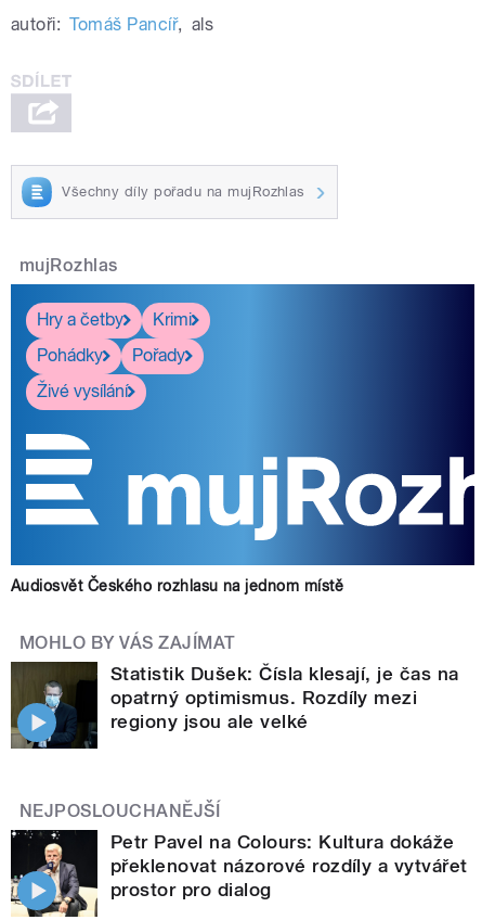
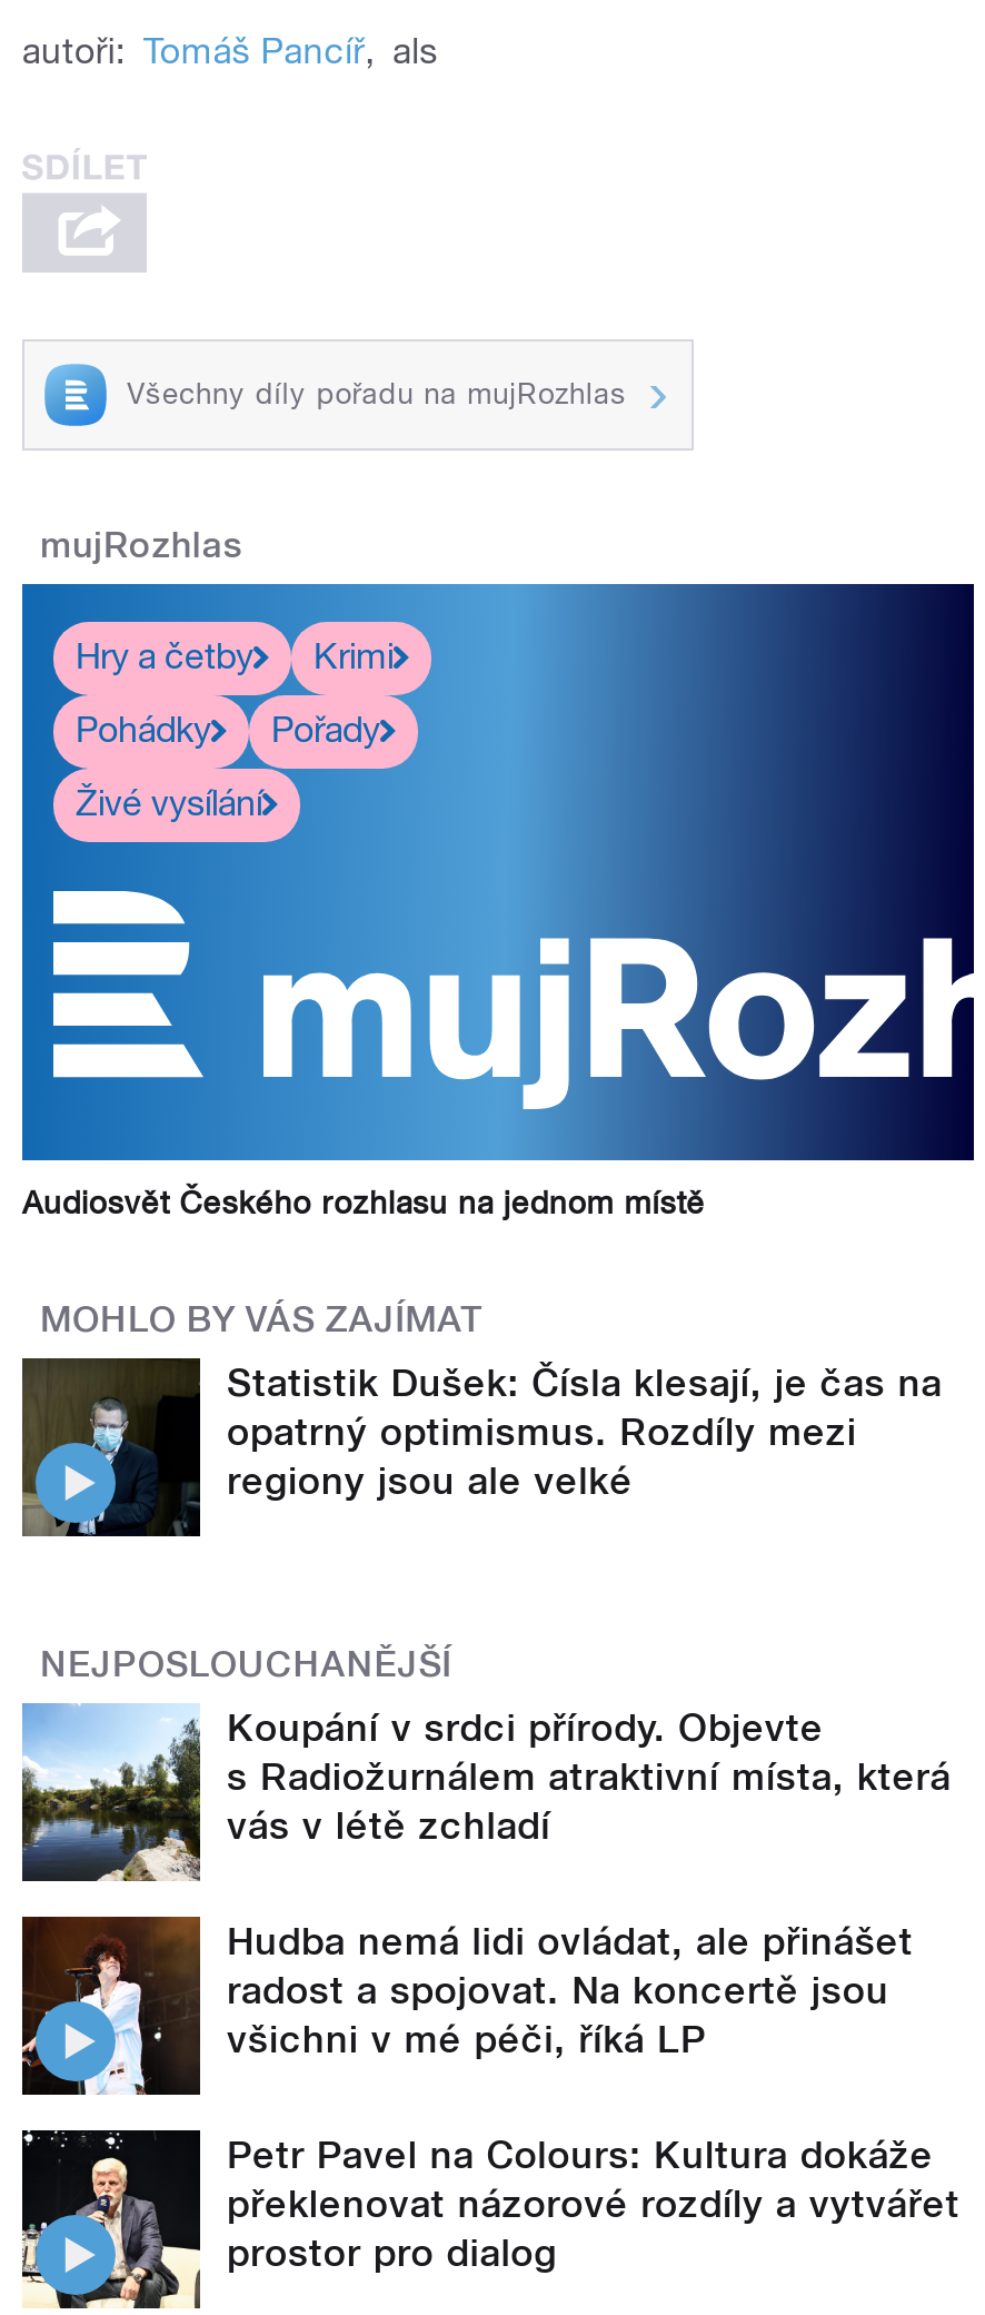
+ [image]
+ Koupání v srdci přírody. Objevte
+ s Radiožurnálem atraktivní místa, která
+ vás v létě zchladí
+ Hudba nemá lidi ovládat, ale přinášet
+ radost a spojovat. Na koncertě jsou
+ všichni v mé péči, říká LP

+ [image]
